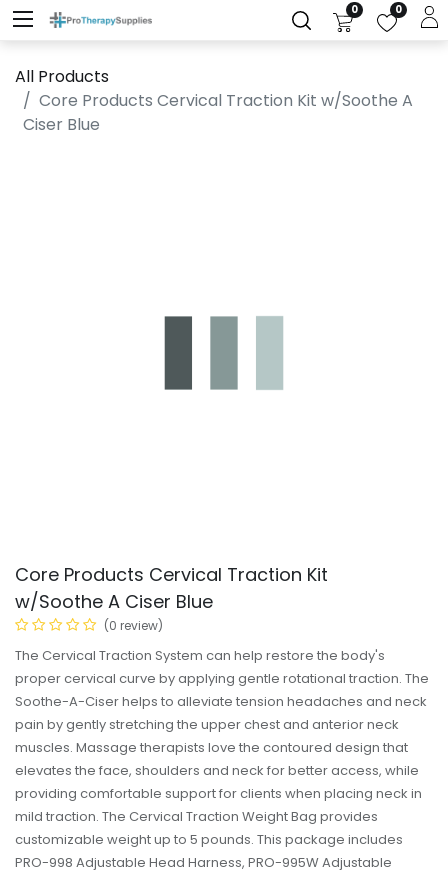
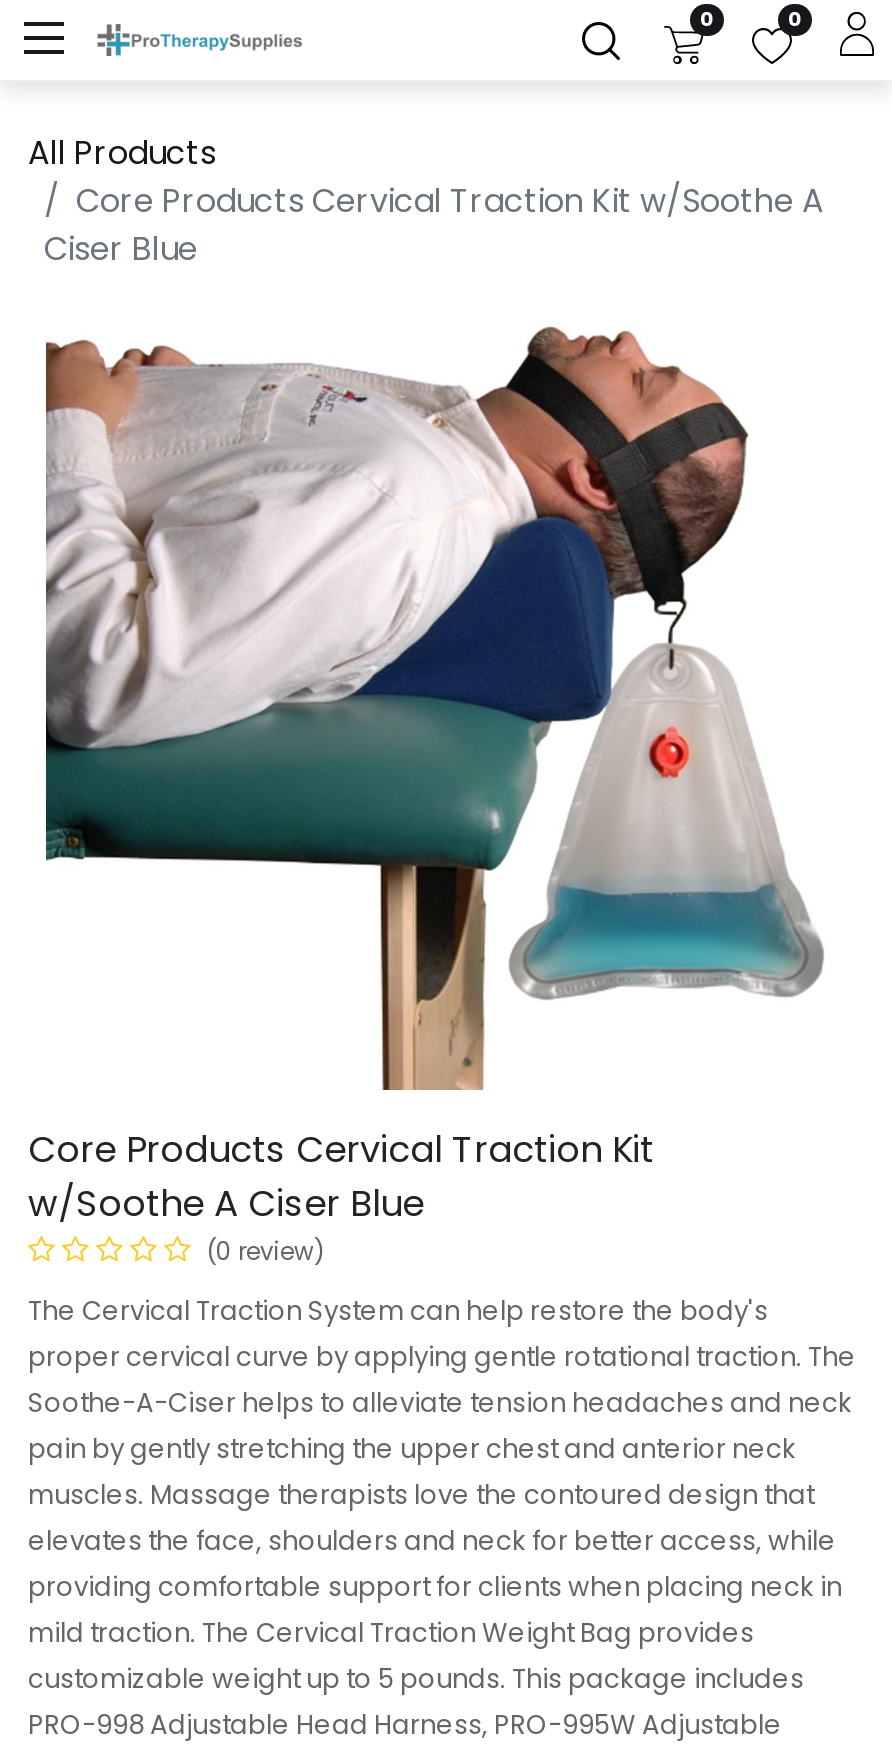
+ [image]
